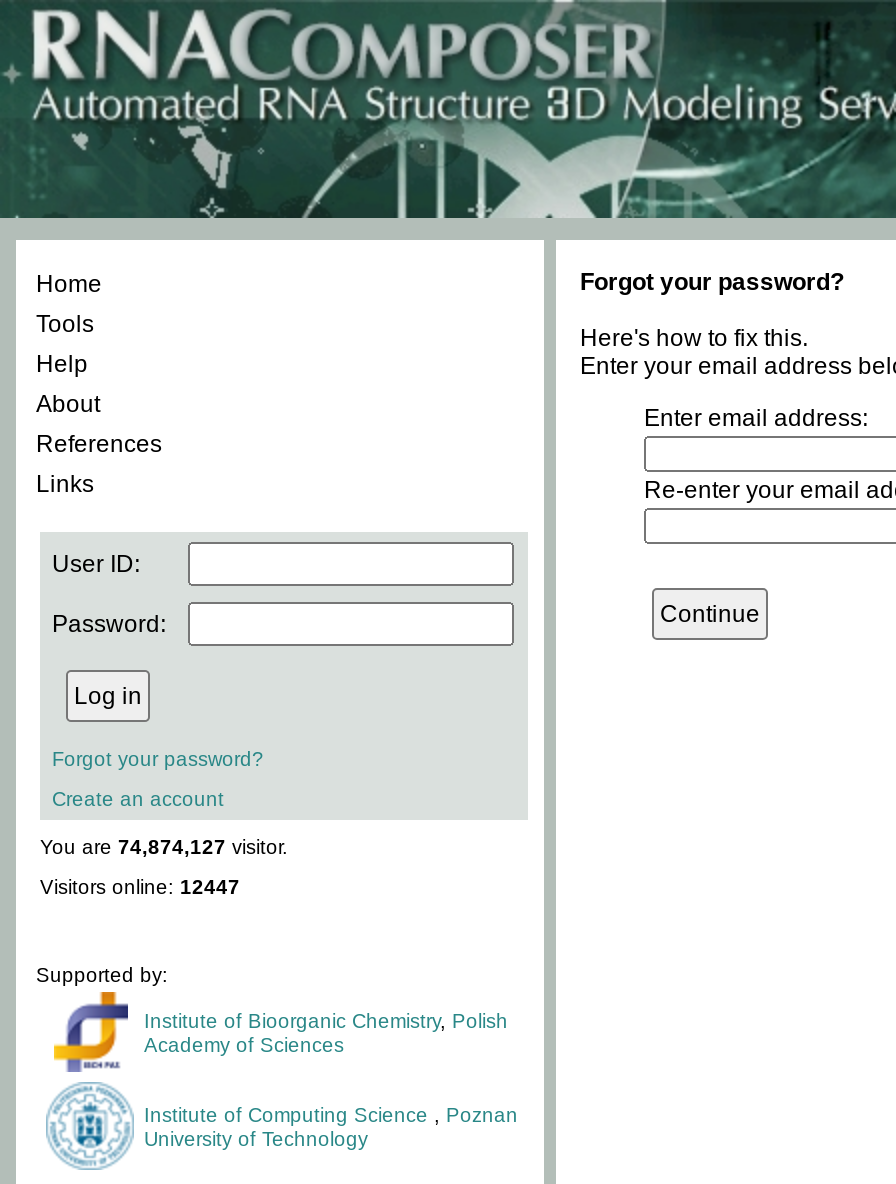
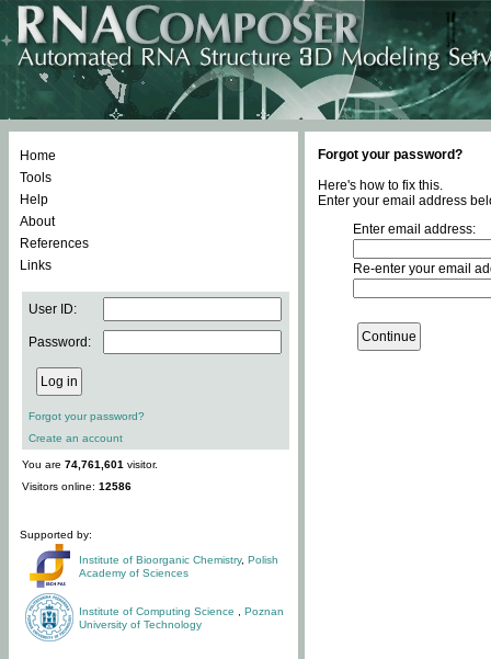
- You are 74,874,127 visitor.
+ You are 74,761,601 visitor.

- Visitors online: 12447
+ Visitors online: 12586
